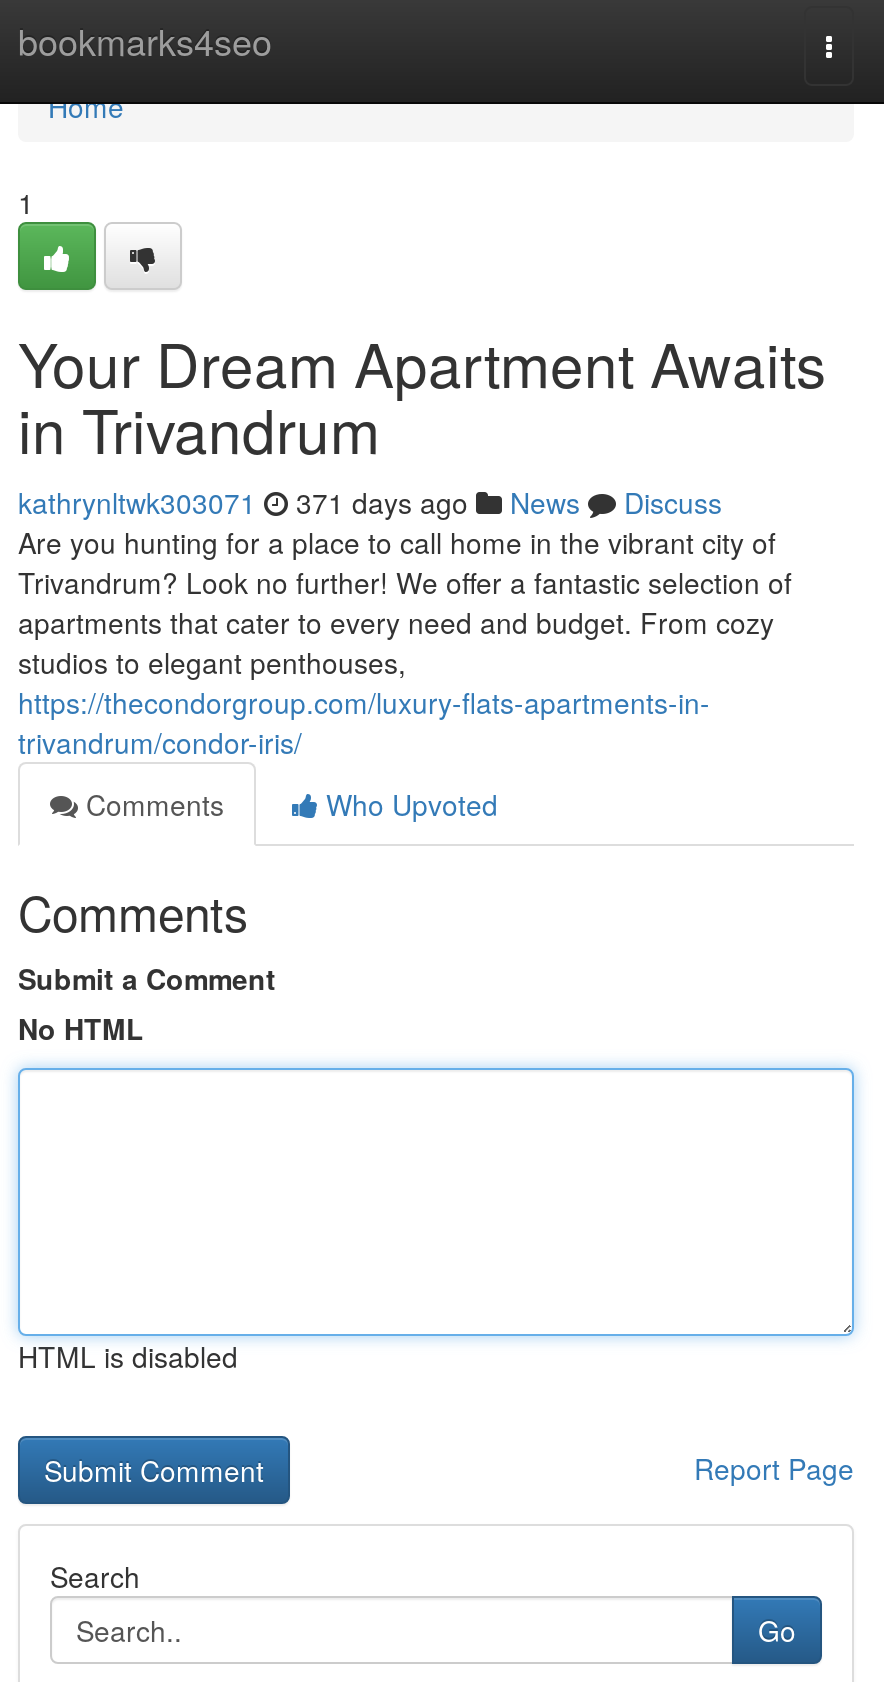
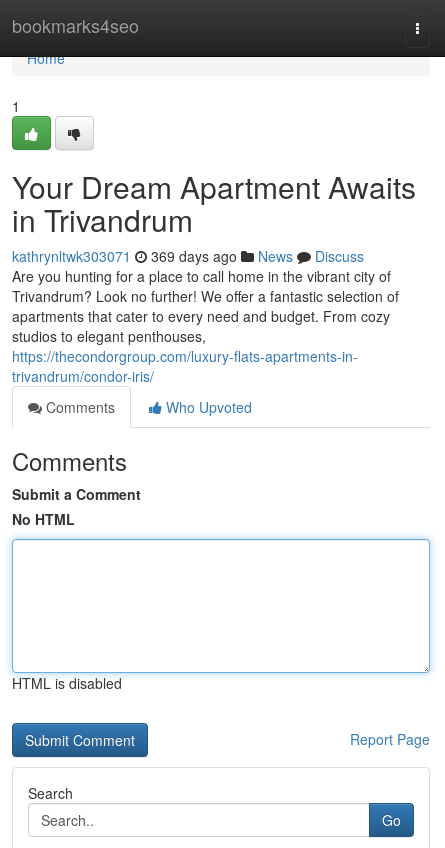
- kathrynltwk303071 371 days ago News Discuss
+ kathrynltwk303071 369 days ago News Discuss
